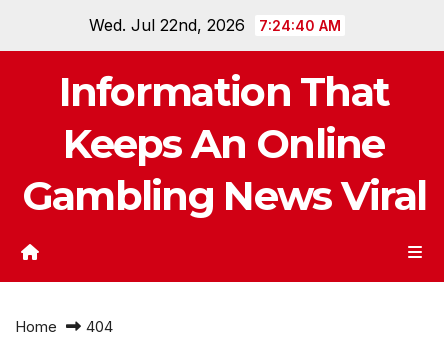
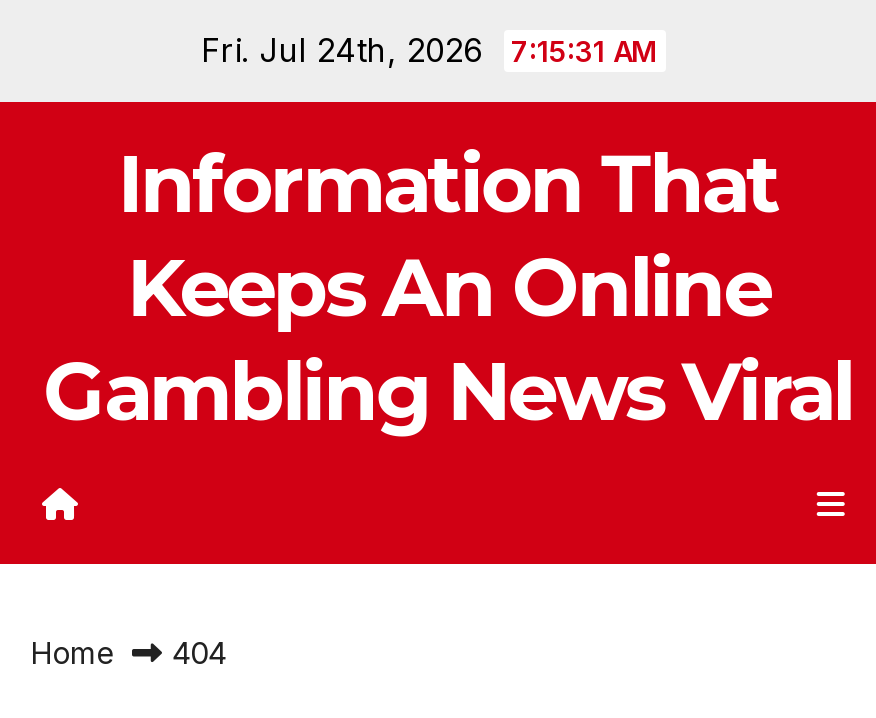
- Wed. Jul 22nd, 2026 7:24:40 AM
+ Fri. Jul 24th, 2026 7:15:31 AM
